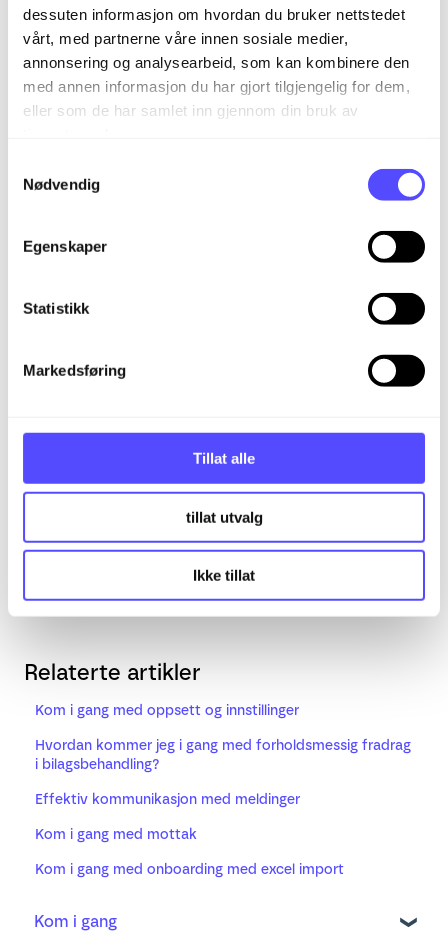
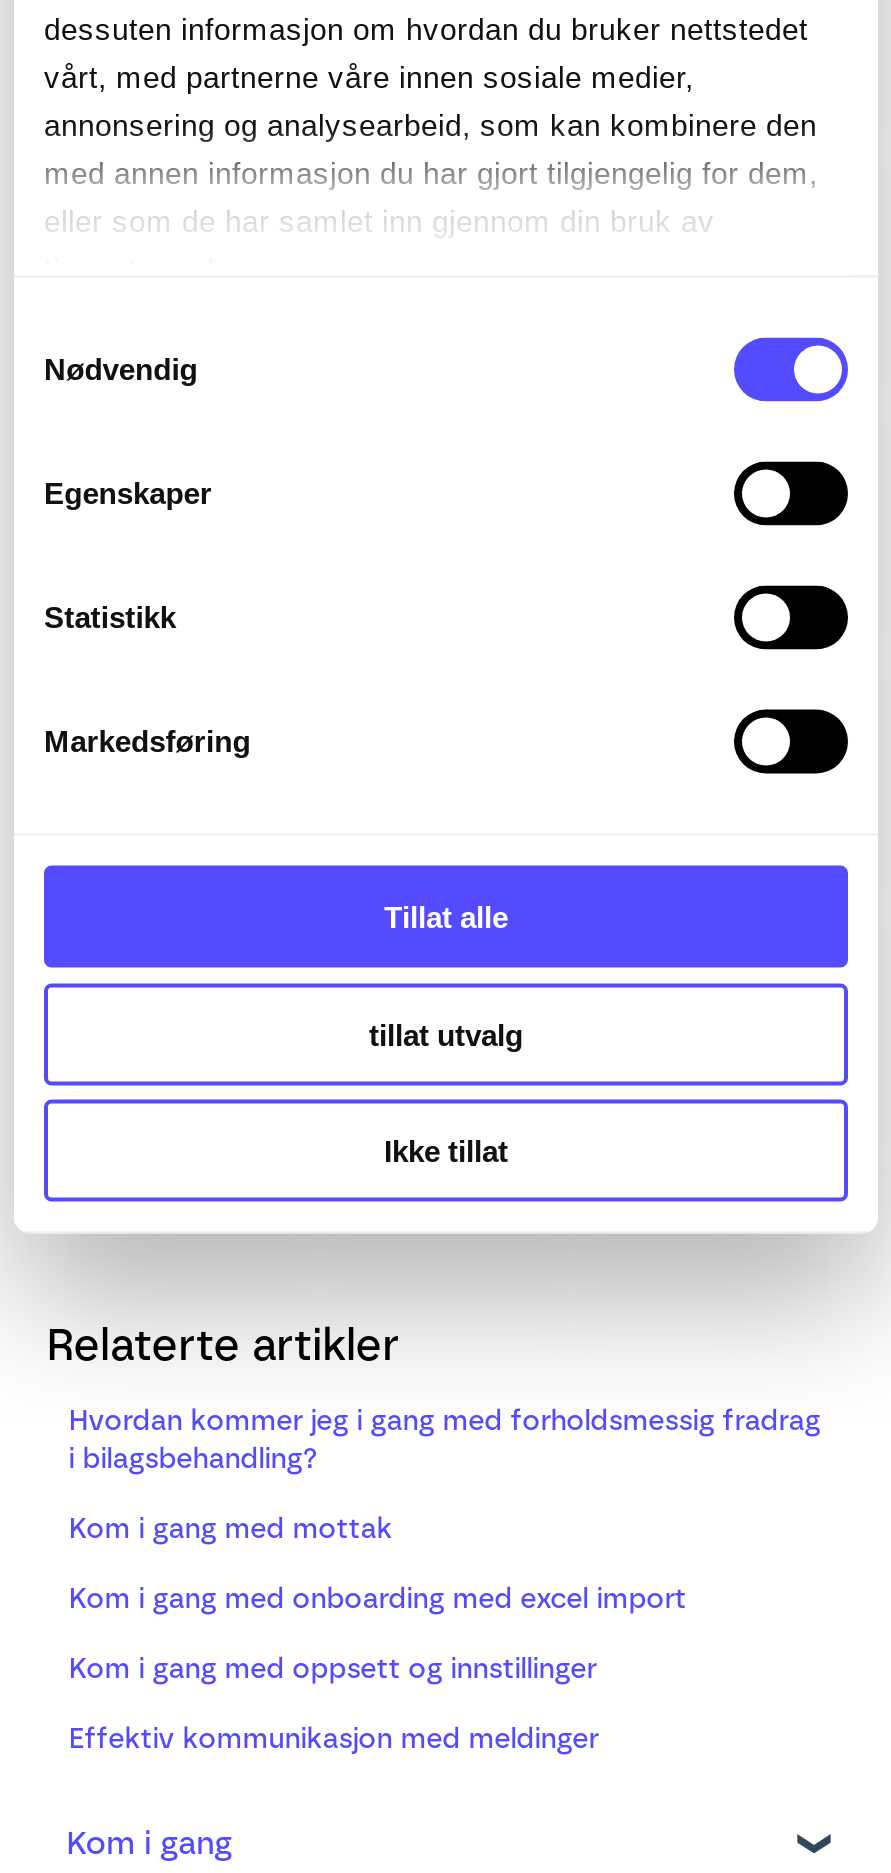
moved down: Kom i gang med oppsett og innstillinger

moved up: Hvordan kommer jeg i gang med forholdsmessig fradrag | i bilagsbehandling?

moved down: Effektiv kommunikasjon med meldinger

moved up: Kom i gang med mottak | Kom i gang med onboarding med excel import
